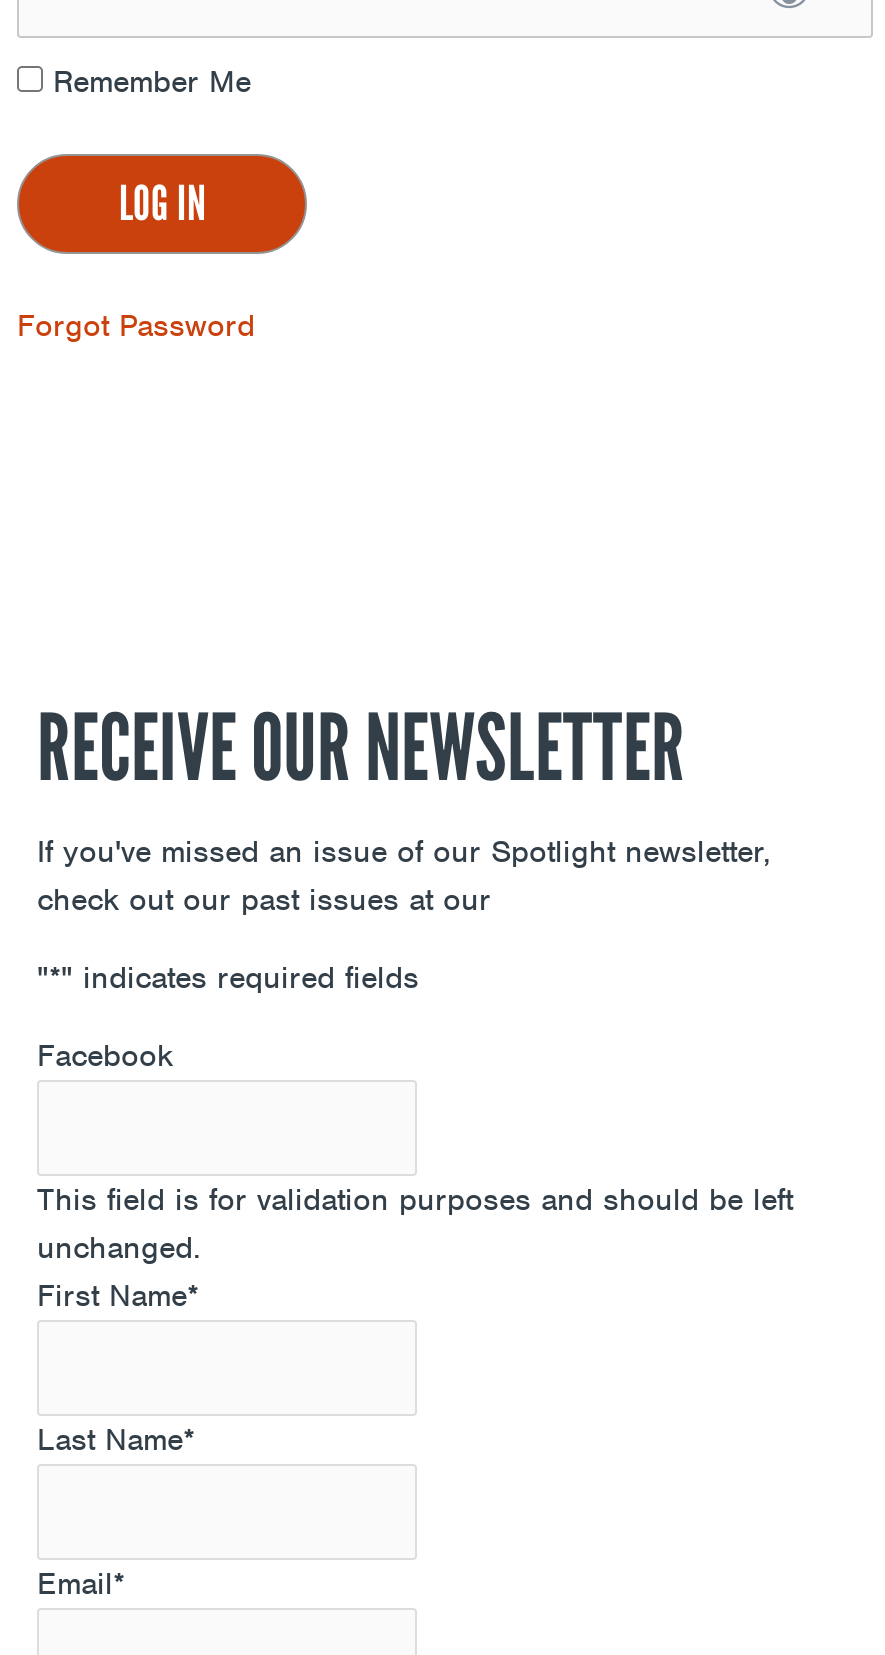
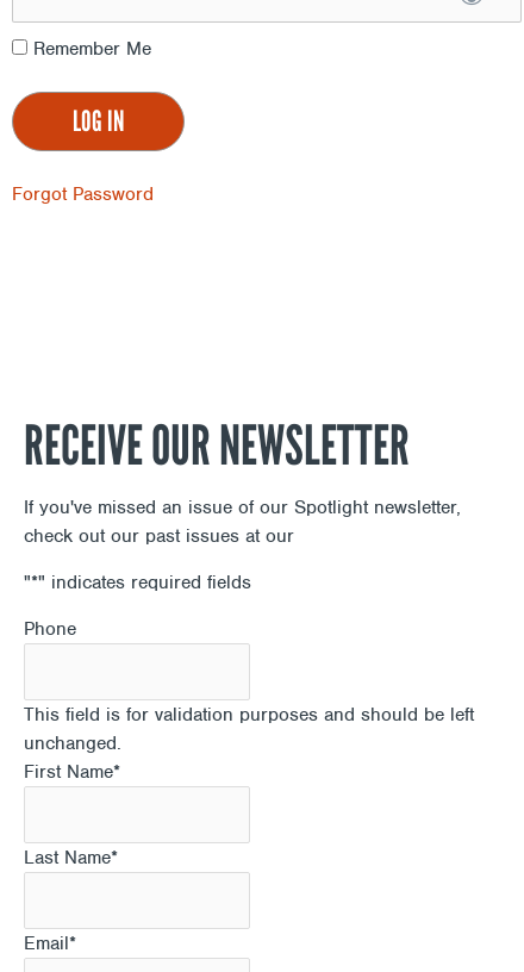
- Facebook
+ Phone
